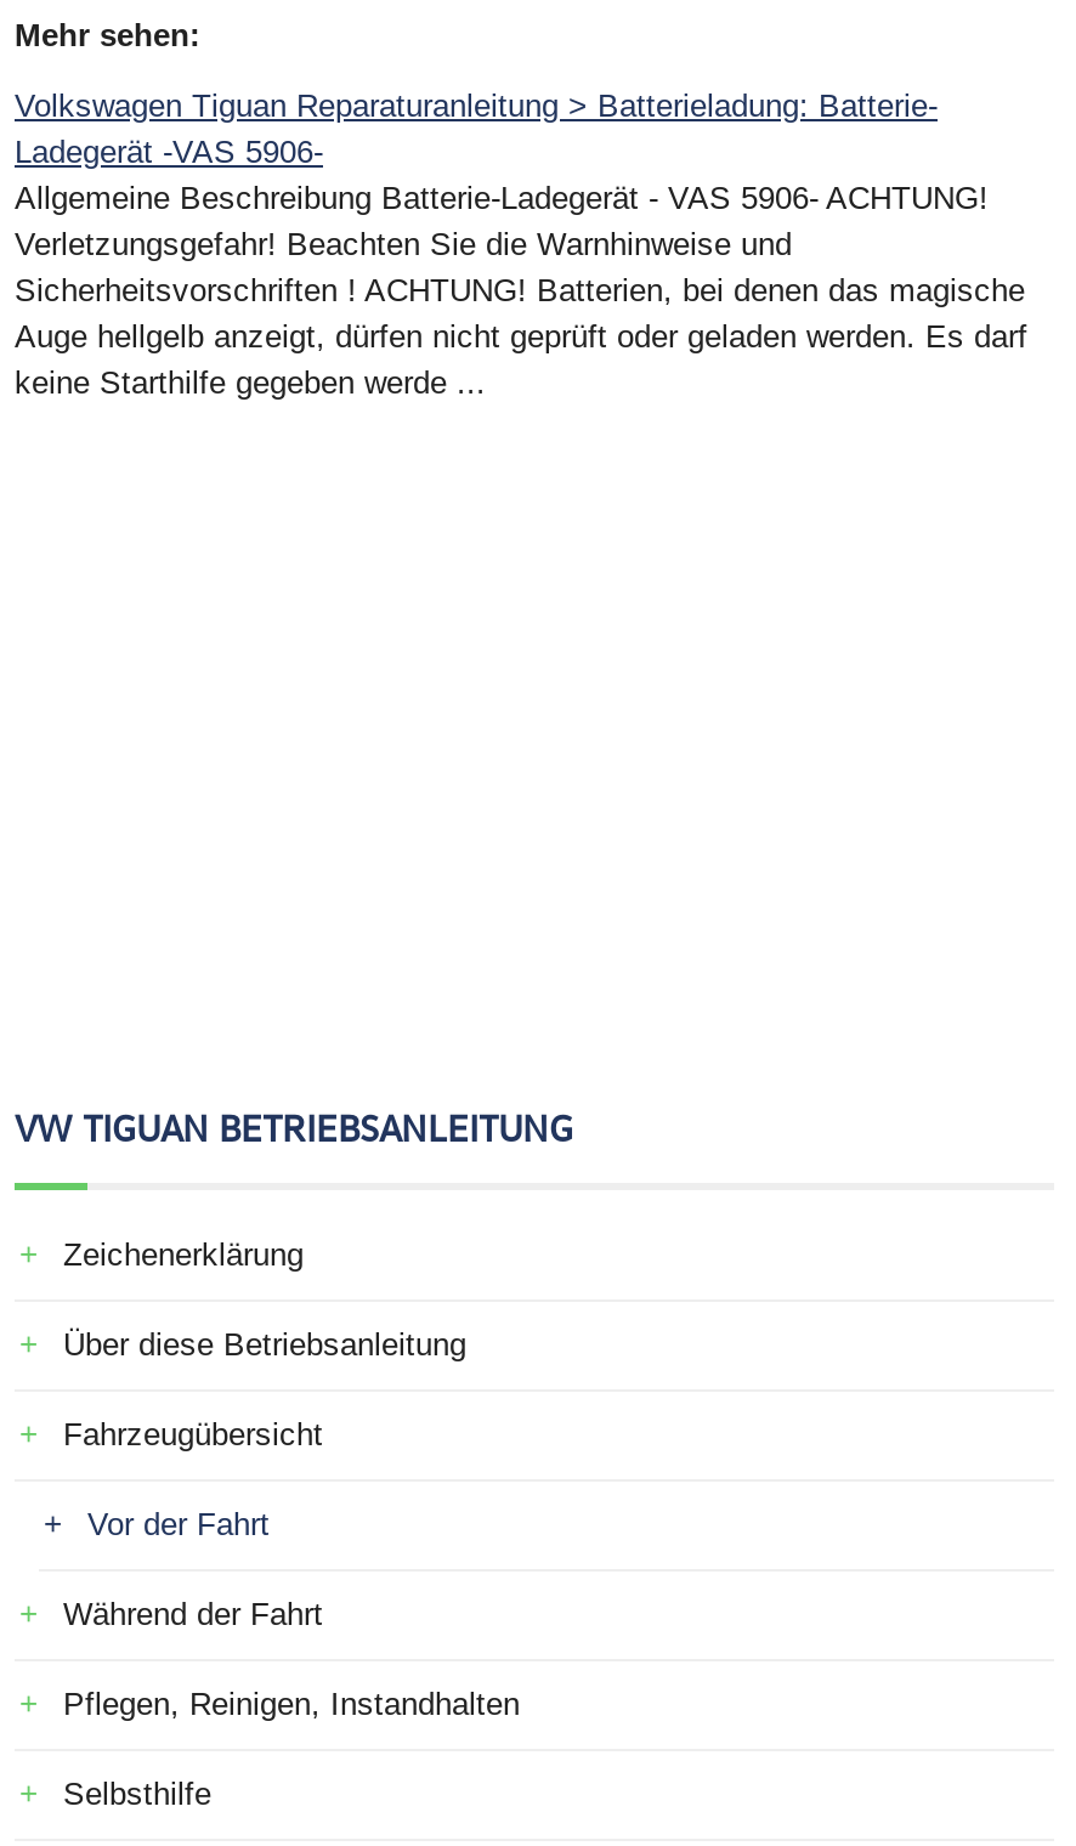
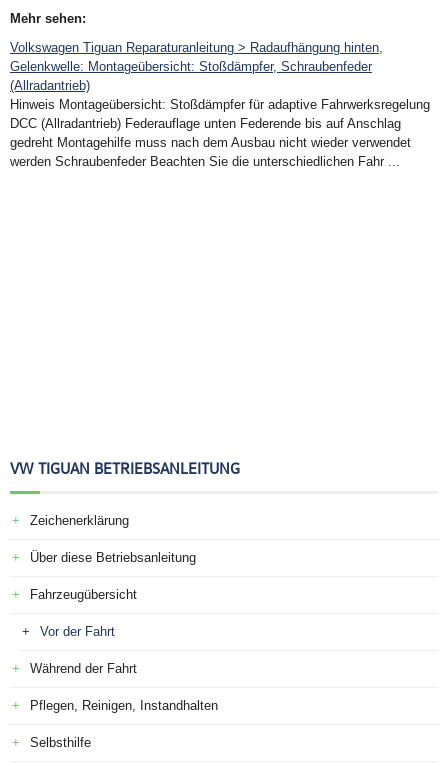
- Volkswagen Tiguan Reparaturanleitung > Batterieladung: Batterie-
- Ladegerät -VAS 5906-
- Allgemeine Beschreibung Batterie-Ladegerät - VAS 5906- ACHTUNG!
- Verletzungsgefahr! Beachten Sie die Warnhinweise und
- Sicherheitsvorschriften ! ACHTUNG! Batterien, bei denen das magische
- Auge hellgelb anzeigt, dürfen nicht geprüft oder geladen werden. Es darf
- keine Starthilfe gegeben werde ...
+ Volkswagen Tiguan Reparaturanleitung > Radaufhängung hinten,
+ Gelenkwelle: Montageübersicht: Stoßdämpfer, Schraubenfeder
+ (Allradantrieb)
+ Hinweis Montageübersicht: Stoßdämpfer für adaptive Fahrwerksregelung
+ DCC (Allradantrieb) Federauflage unten Federende bis auf Anschlag
+ gedreht Montagehilfe muss nach dem Ausbau nicht wieder verwendet
+ werden Schraubenfeder Beachten Sie die unterschiedlichen Fahr ...
